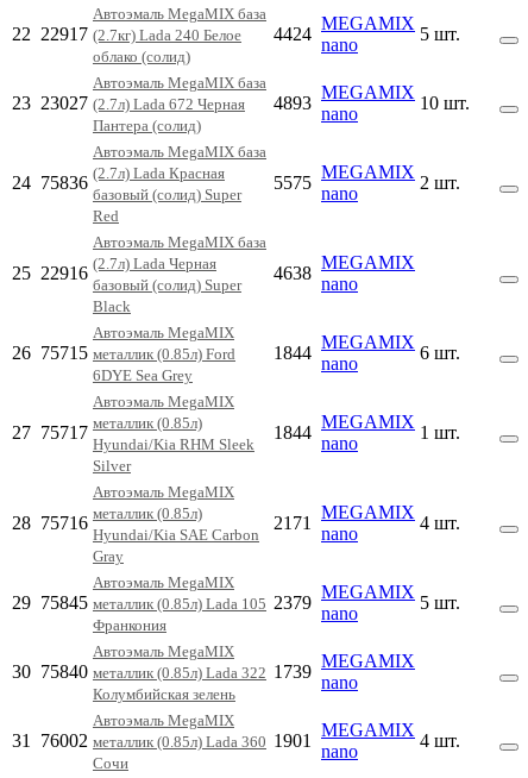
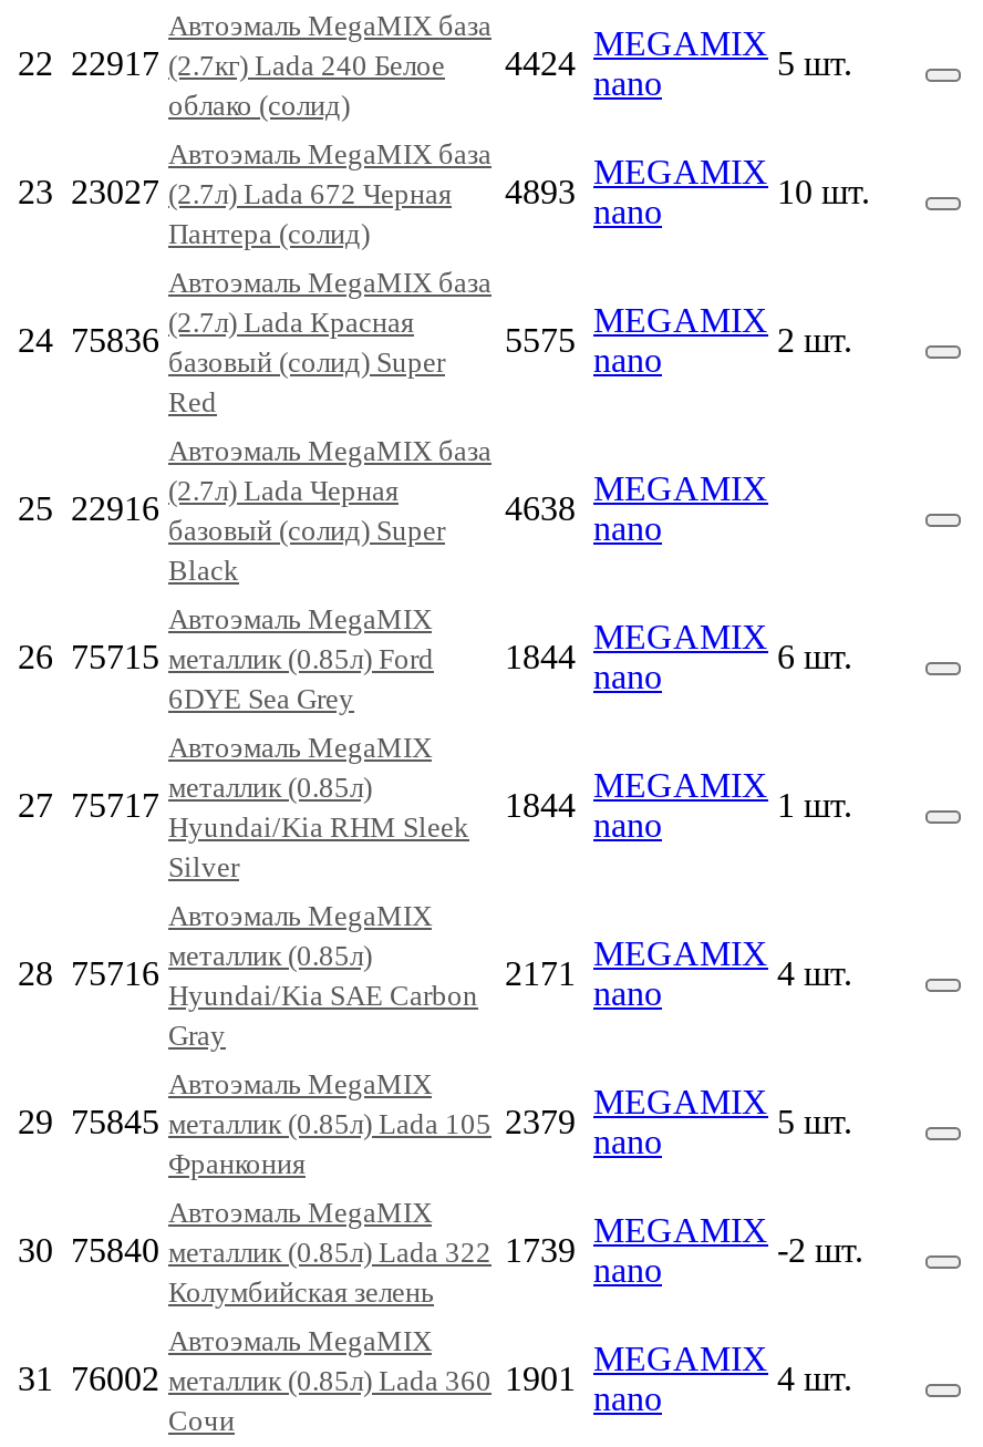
+ -2 шт.
